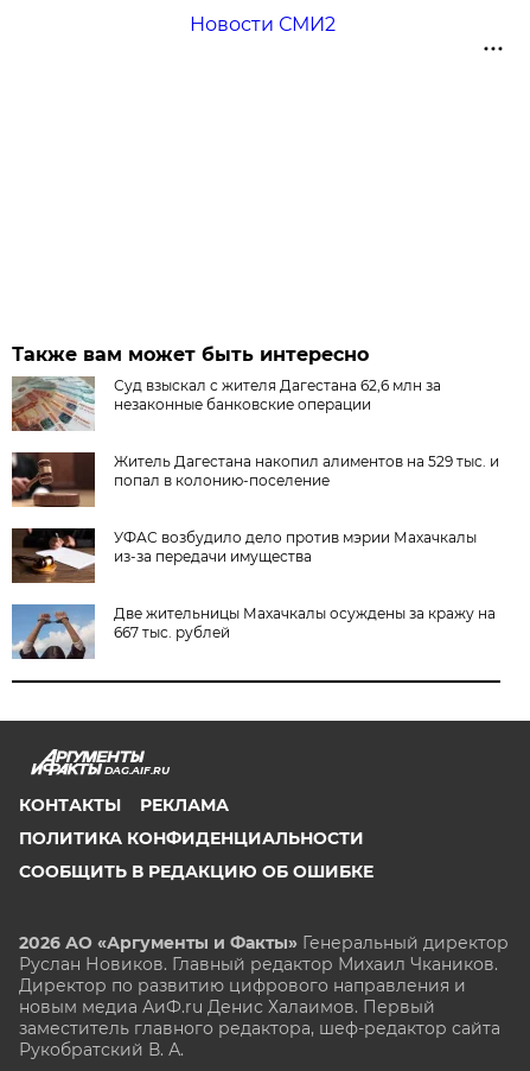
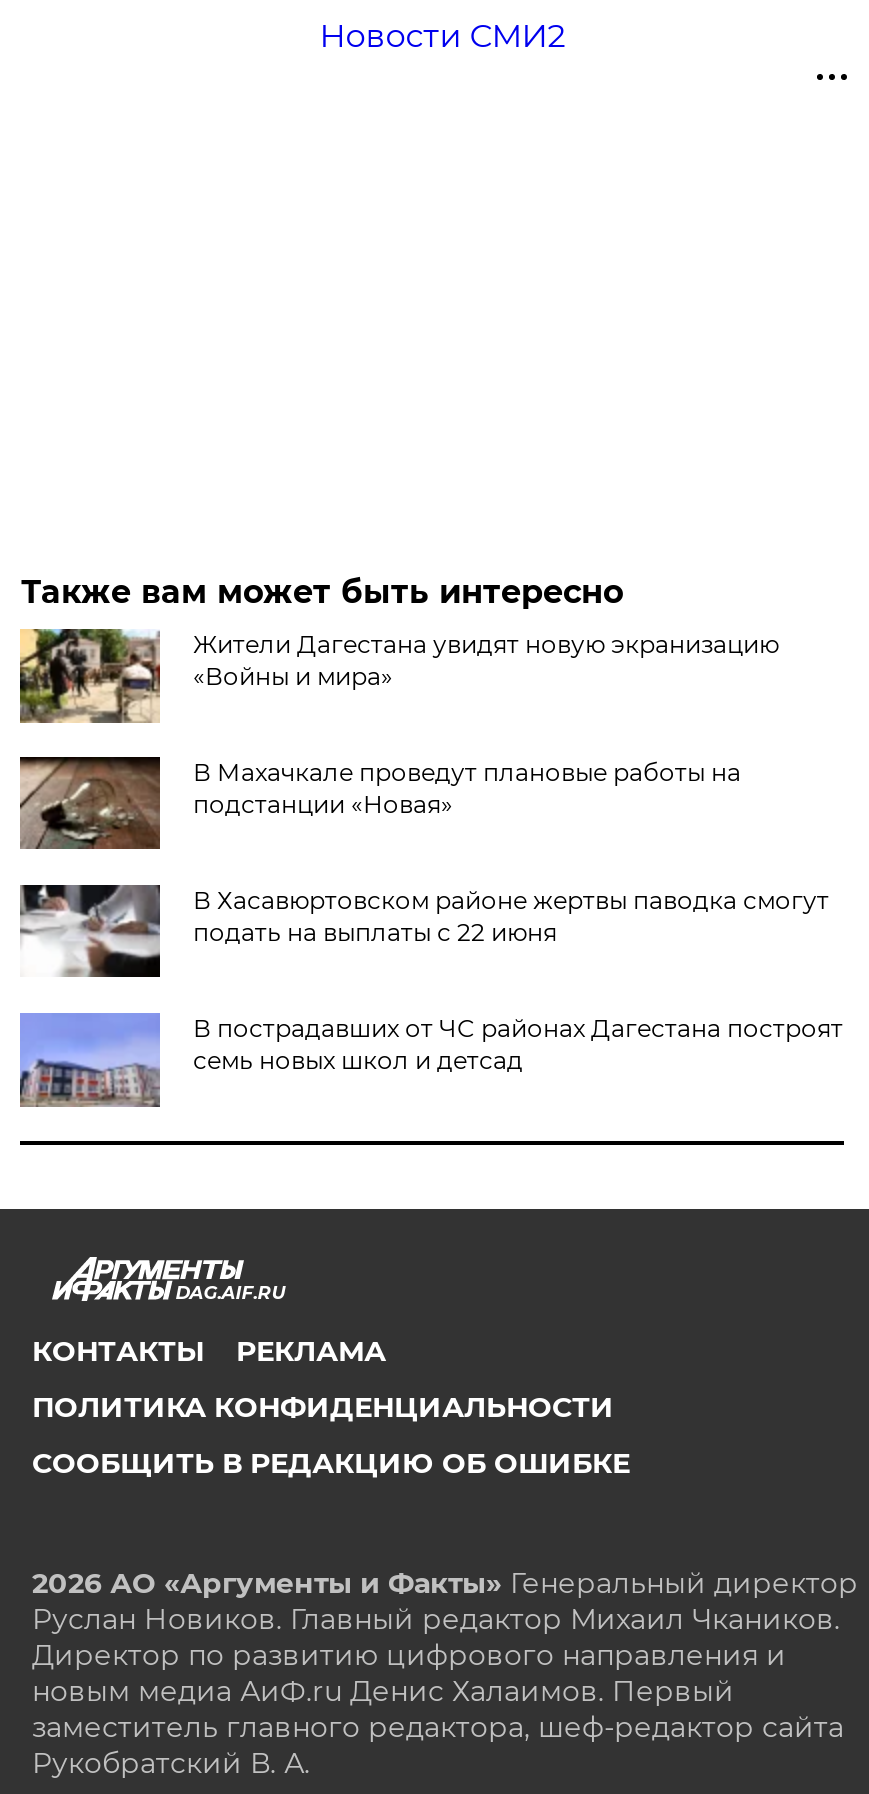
- [image]
- Суд взыскал с жителя Дагестана 62,6 млн за
- незаконные банковские операции
+ [image]
+ Жители Дагестана увидят новую экранизацию
+ «Войны и мира»

- [image]
- Житель Дагестана накопил алиментов на 529 тыс. и
- попал в колонию-поселение
+ [image]
+ В Махачкале проведут плановые работы на
+ подстанции «Новая»

- [image]
- УФАС возбудило дело против мэрии Махачкалы
- из-за передачи имущества
+ [image]
+ В Хасавюртовском районе жертвы паводка смогут
+ подать на выплаты с 22 июня

- [image]
- Две жительницы Махачкалы осуждены за кражу на
- 667 тыс. рублей
+ [image]
+ В пострадавших от ЧС районах Дагестана построят
+ семь новых школ и детсад
